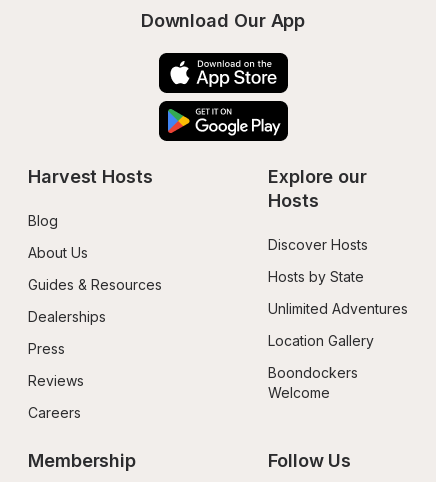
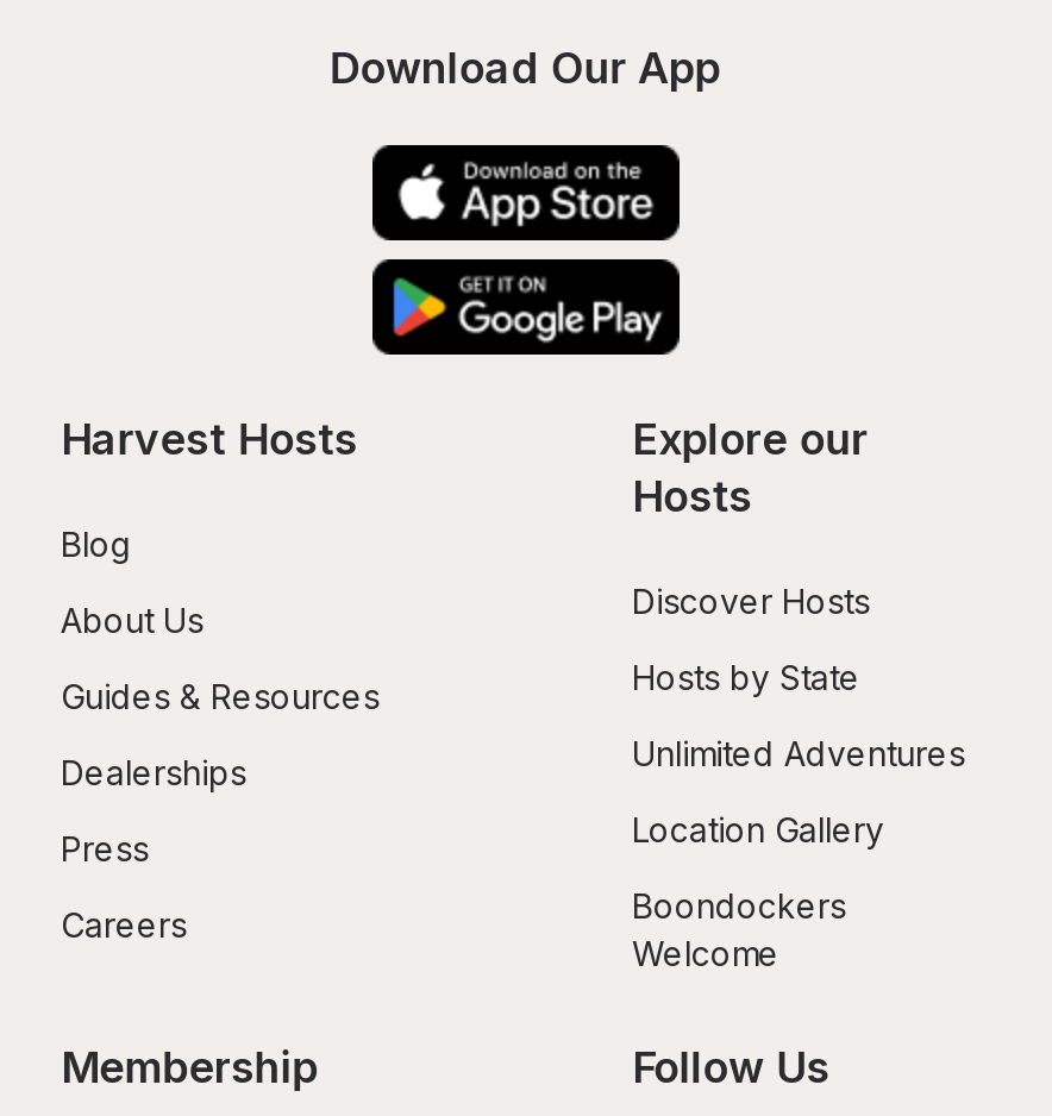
- Reviews
